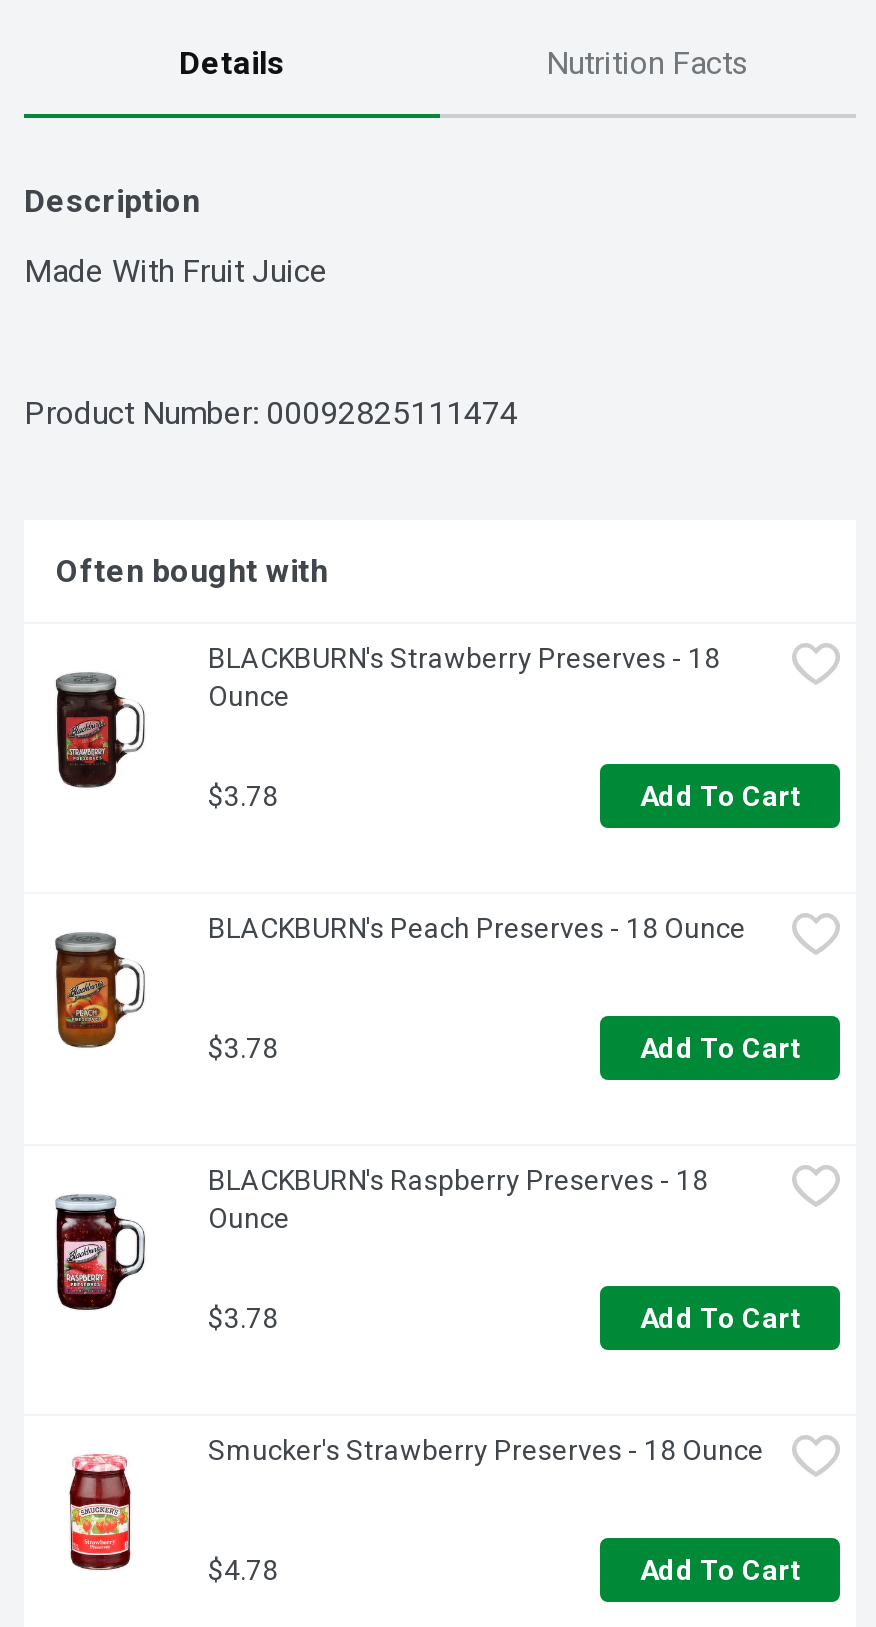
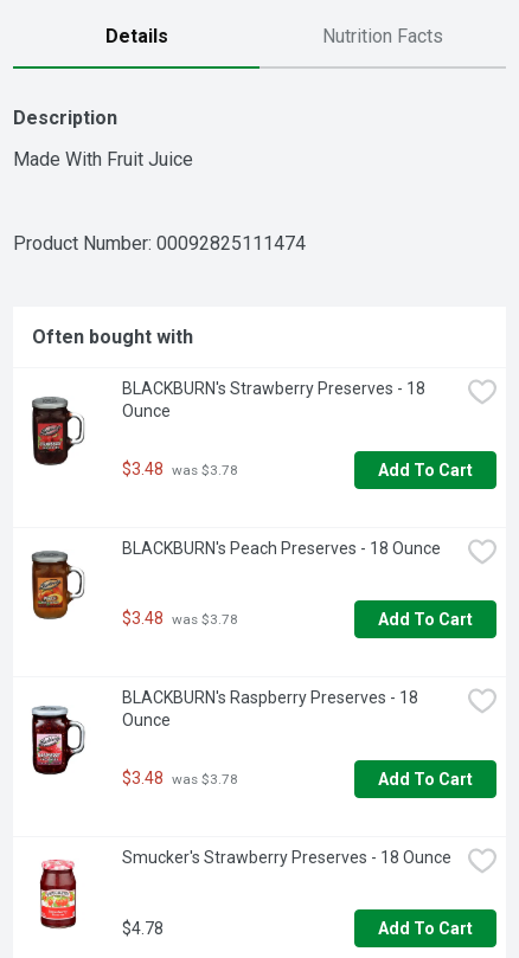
- $3.78
+ $3.48 was $3.78

- $3.78
+ $3.48 was $3.78

- $3.78
+ $3.48 was $3.78
